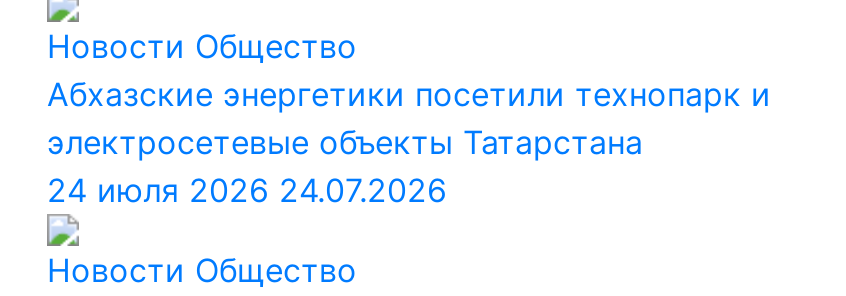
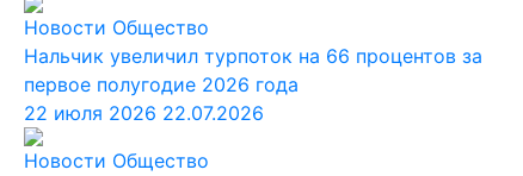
- Абхазские энергетики посетили технопарк и
- электросетевые объекты Татарстана
- 24 июля 2026 24.07.2026
+ Нальчик увеличил турпоток на 66 процентов за
+ первое полугодие 2026 года
+ 22 июля 2026 22.07.2026
